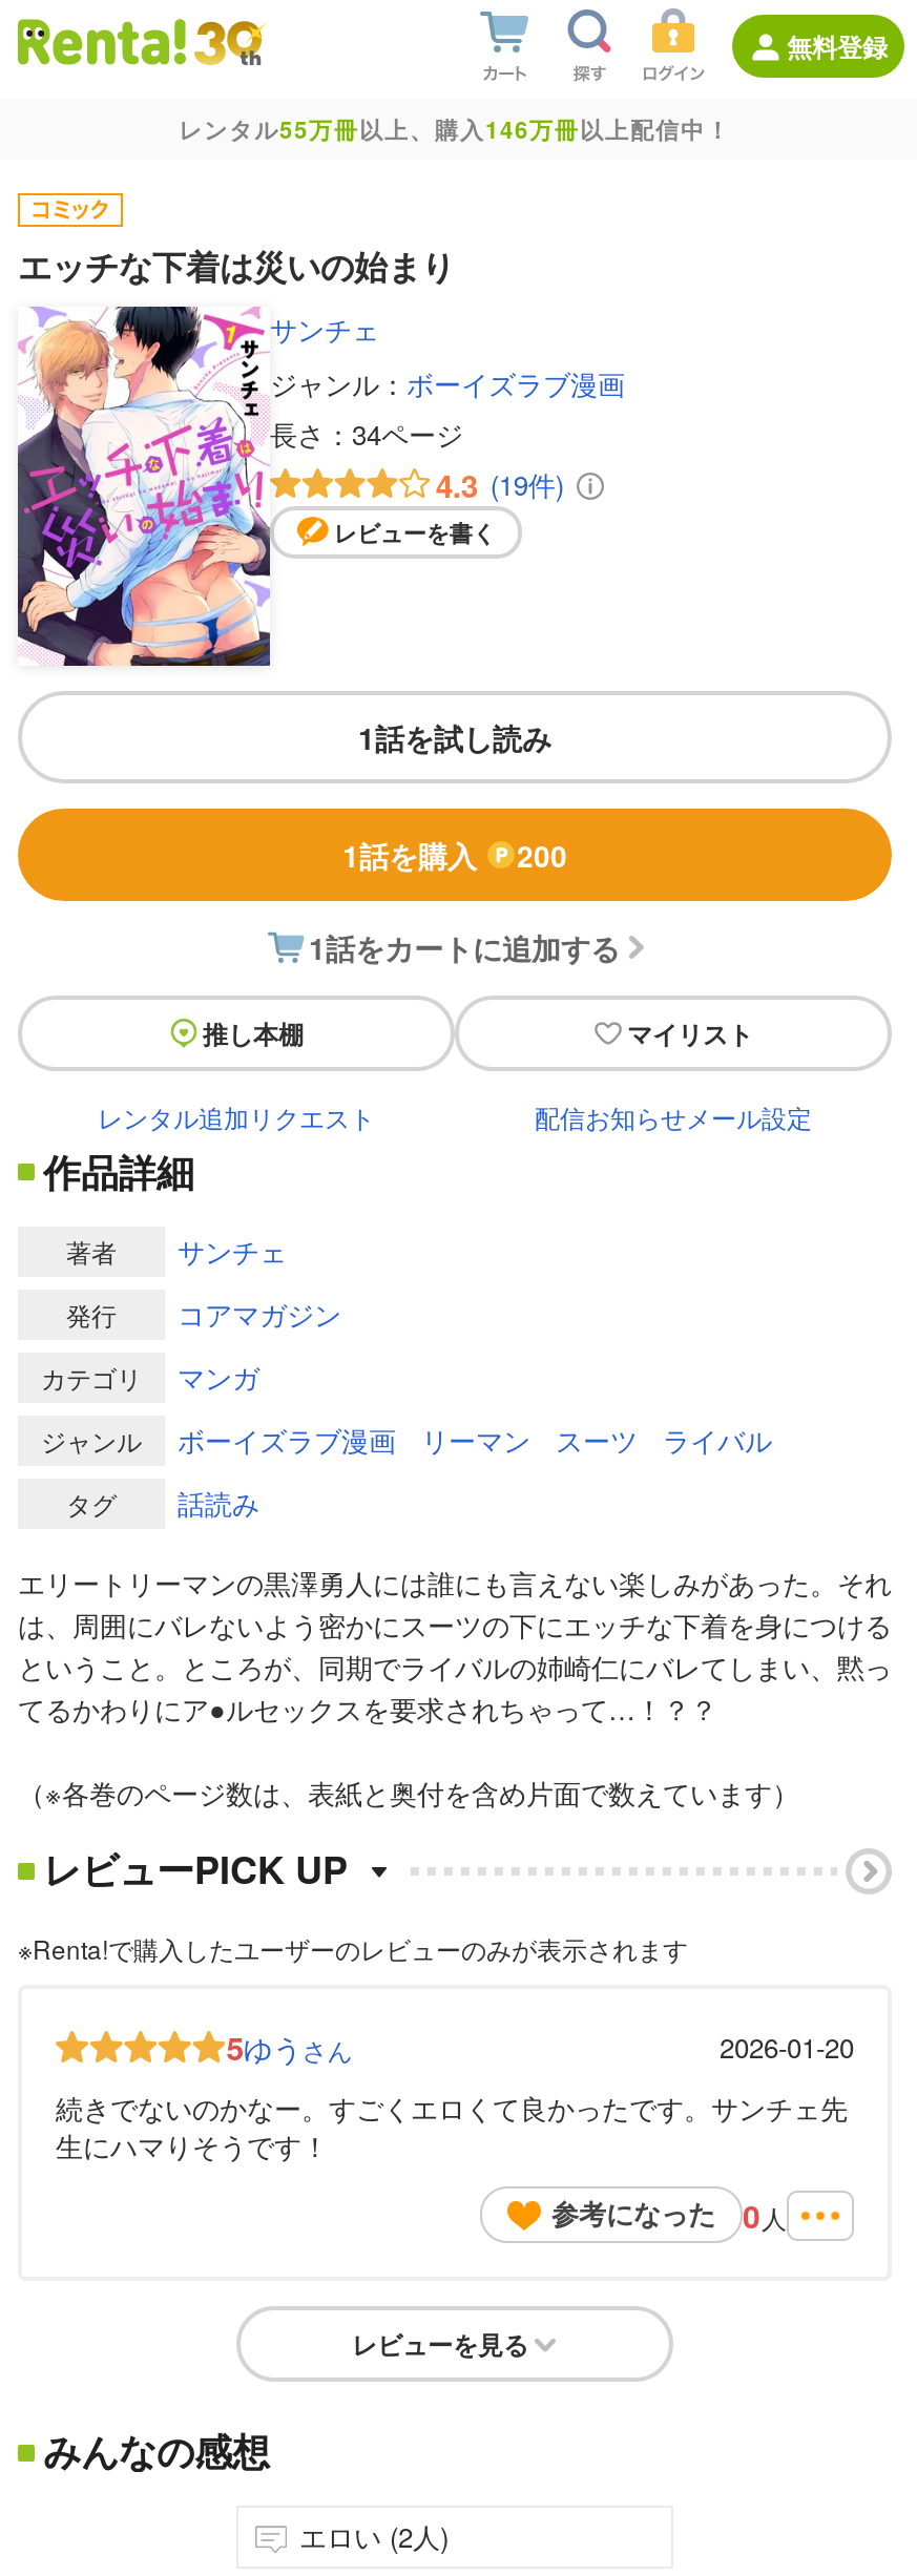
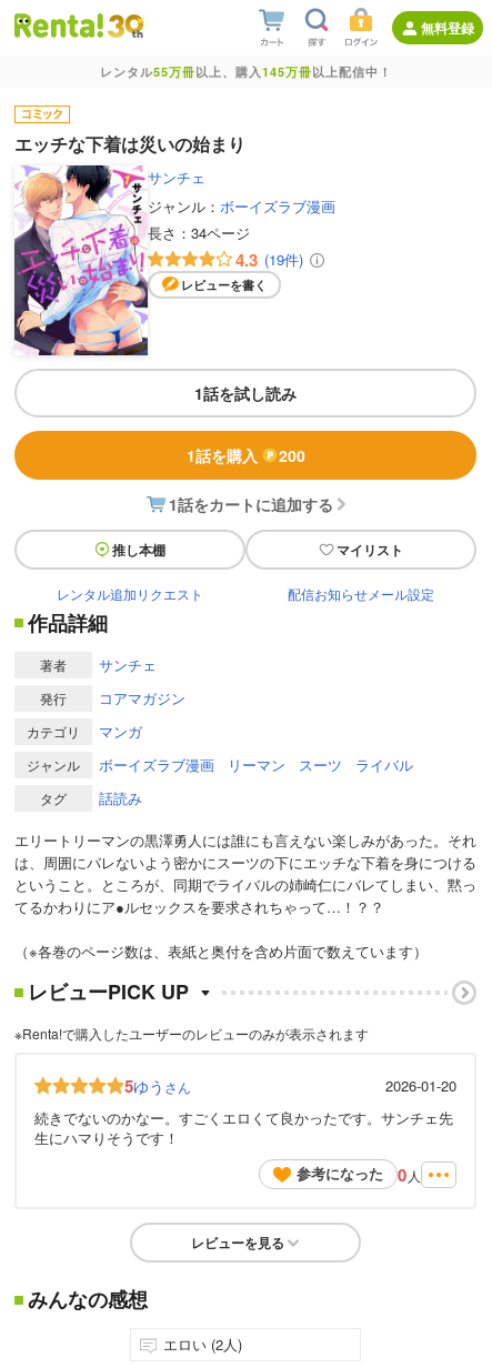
- レンタル55万冊以上、購入146万冊以上配信中！
+ レンタル55万冊以上、購入145万冊以上配信中！
